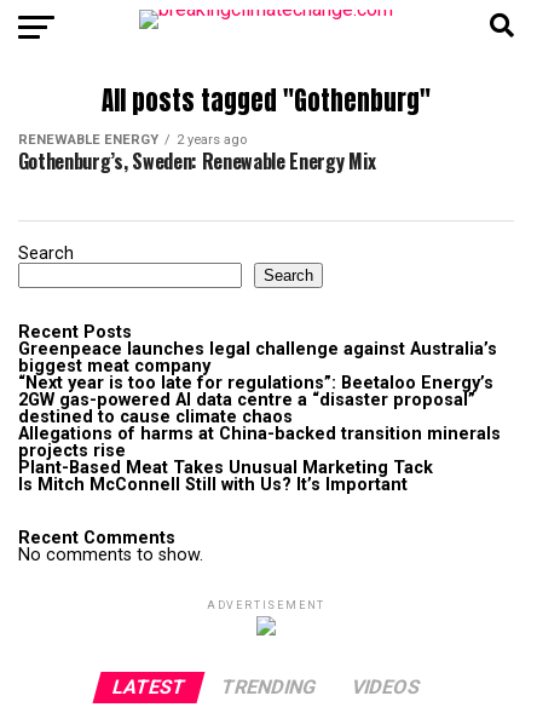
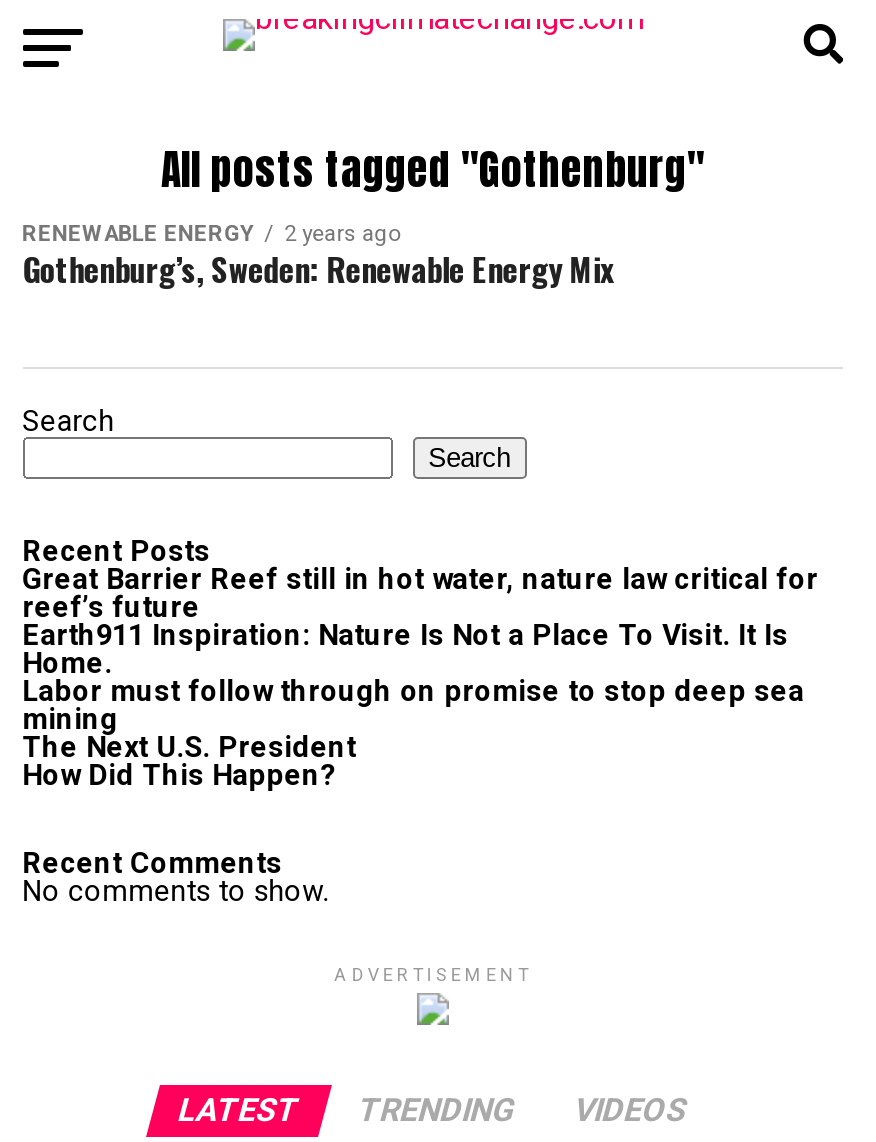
- Greenpeace launches legal challenge against Australia’s
- biggest meat company
- “Next year is too late for regulations”: Beetaloo Energy’s
- 2GW gas-powered AI data centre a “disaster proposal”
- destined to cause climate chaos
- Allegations of harms at China-backed transition minerals
- projects rise
- Plant-Based Meat Takes Unusual Marketing Tack
- Is Mitch McConnell Still with Us? It’s Important
+ Great Barrier Reef still in hot water, nature law critical for
+ reef’s future
+ Earth911 Inspiration: Nature Is Not a Place To Visit. It Is
+ Home.
+ Labor must follow through on promise to stop deep sea
+ mining
+ The Next U.S. President
+ How Did This Happen?
